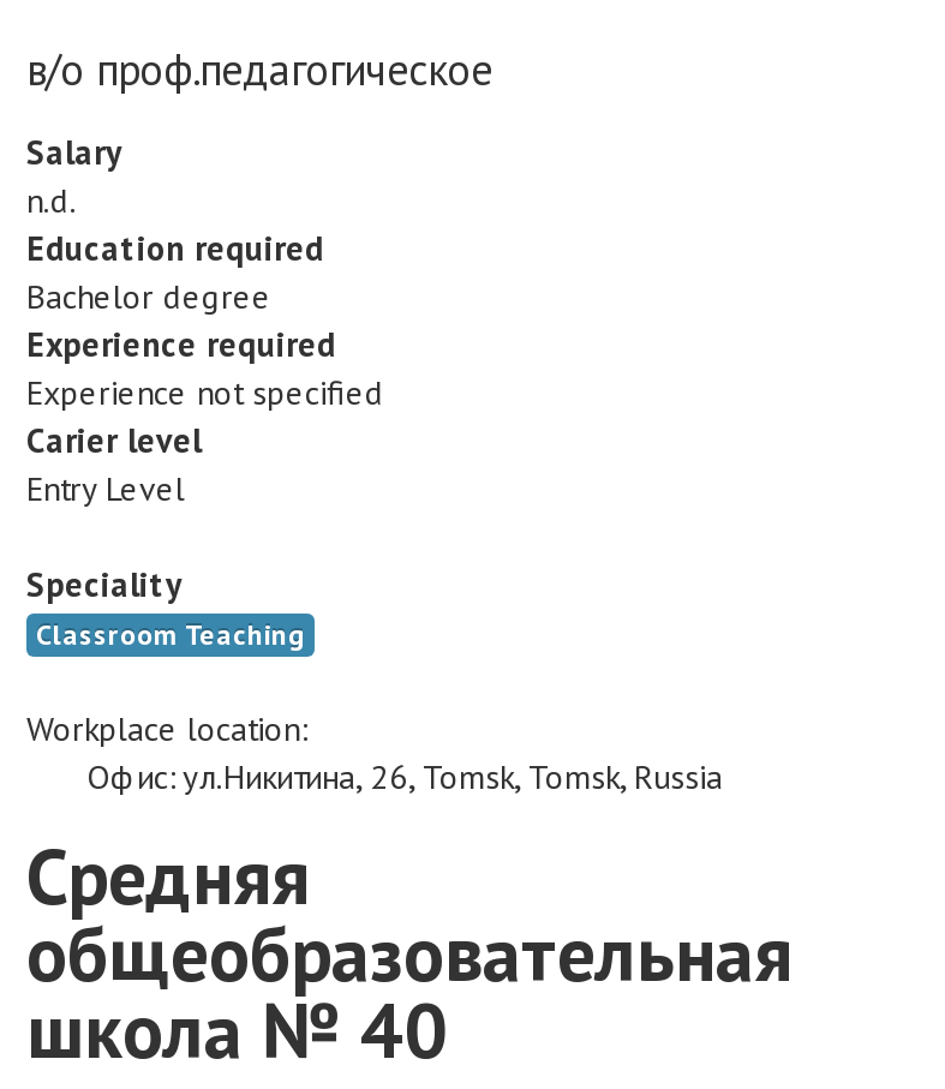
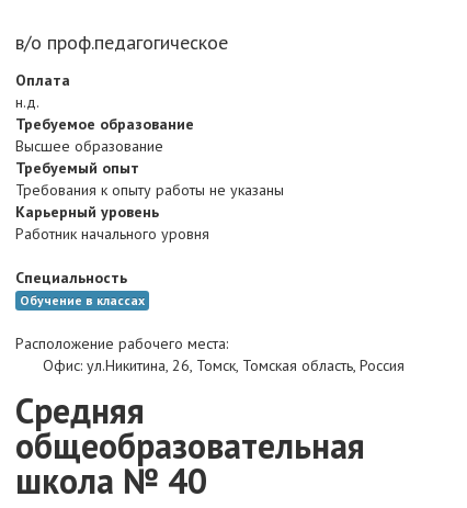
- Salary
- n.d.
- Education required
- Bachelor degree
- Experience required
- Experience not specified
- Carier level
- Entry Level
+ Оплата
+ н.д.
+ Требуемое образование
+ Высшее образование
+ Требуемый опыт
+ Требования к опыту работы не указаны
+ Карьерный уровень
+ Работник начального уровня

- Speciality
- Classroom Teaching
+ Специальность
+ Обучение в классах

- Workplace location:
- Офис:ул.Никитина, 26, Tomsk, Tomsk, Russia
+ Расположение рабочего места:
+ Офис:ул.Никитина, 26, Томск, Томская область, Россия
